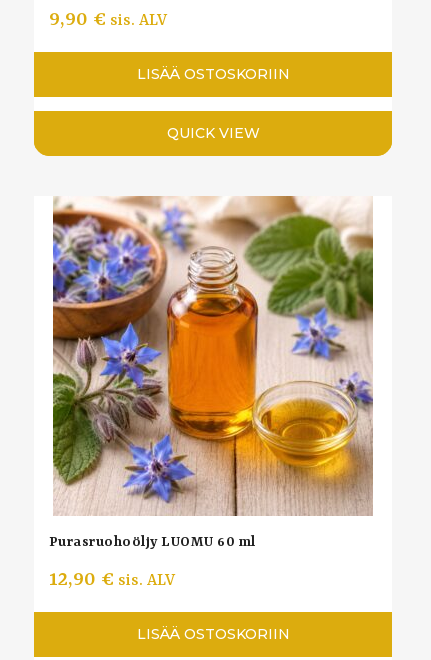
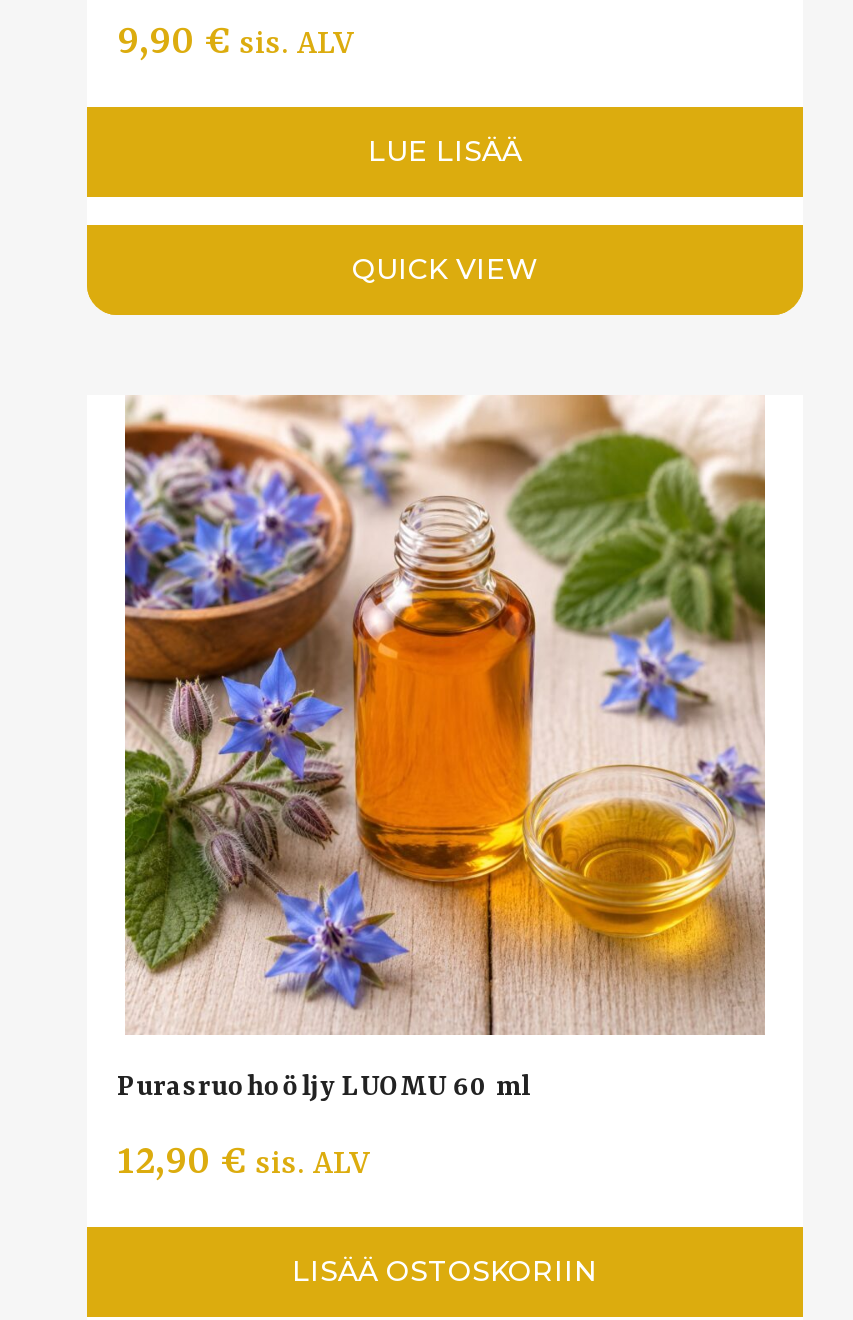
- LISÄÄ OSTOSKORIIN
+ LUE LISÄÄ
